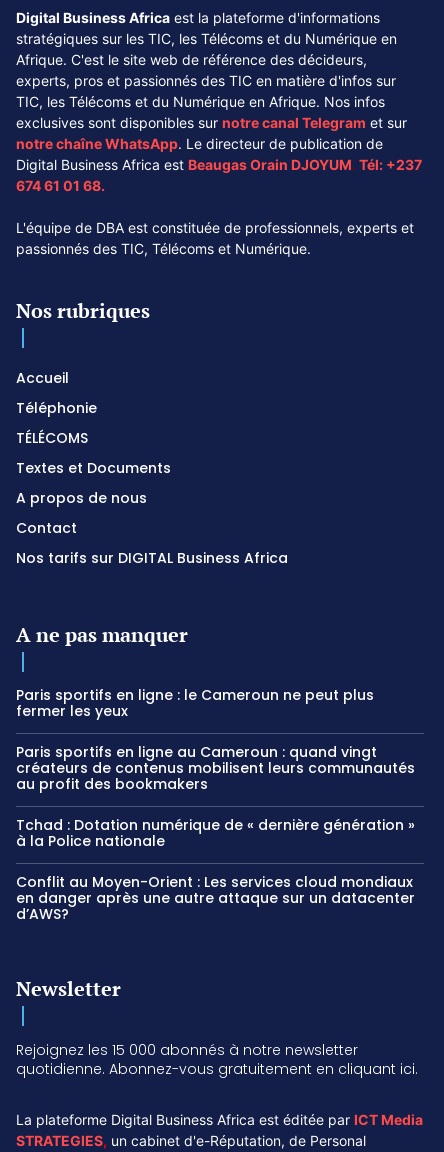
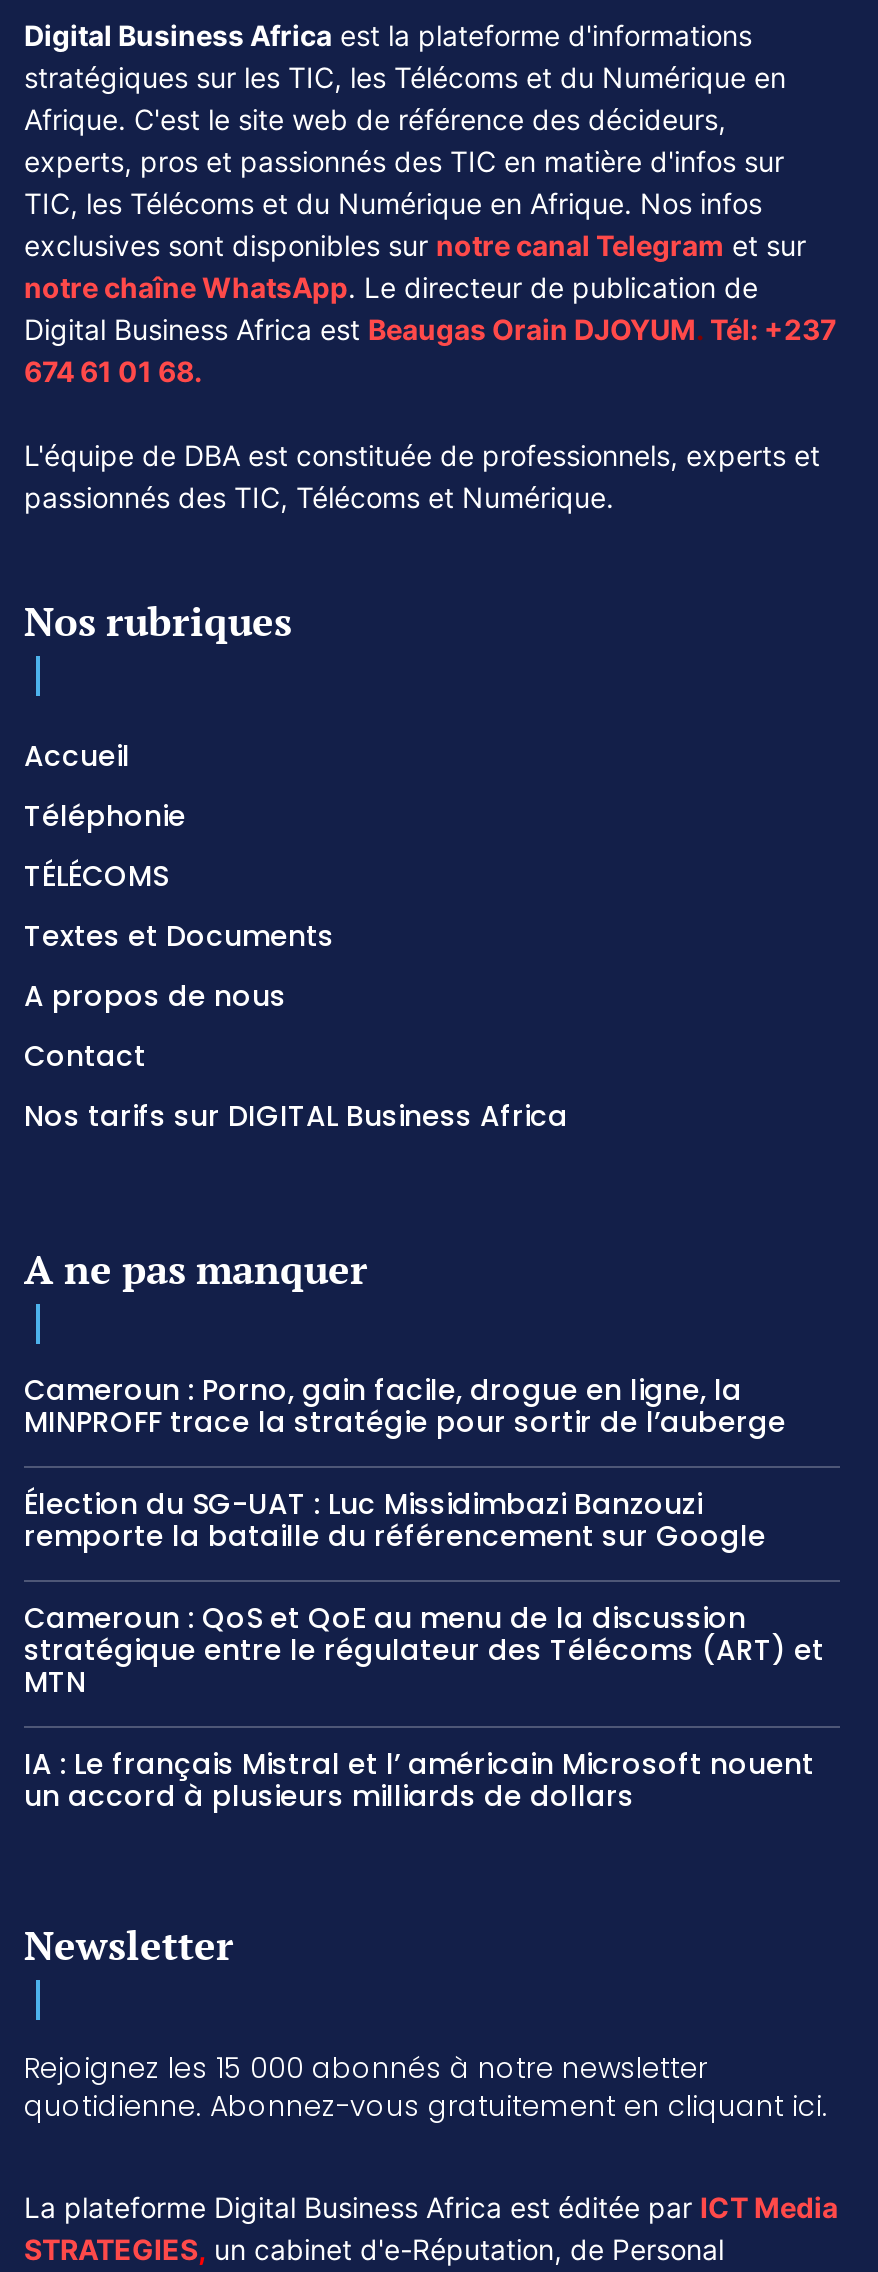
- Paris sportifs en ligne : le Cameroun ne peut plus
- fermer les yeux
+ Cameroun : Porno, gain facile, drogue en ligne, la
+ MINPROFF trace la stratégie pour sortir de l’auberge

- Paris sportifs en ligne au Cameroun : quand vingt
- créateurs de contenus mobilisent leurs communautés
- au profit des bookmakers
+ Élection du SG-UAT : Luc Missidimbazi Banzouzi
+ remporte la bataille du référencement sur Google

- Tchad : Dotation numérique de « dernière génération »
- à la Police nationale
+ Cameroun : QoS et QoE au menu de la discussion
+ stratégique entre le régulateur des Télécoms (ART) et
+ MTN

- Conflit au Moyen-Orient : Les services cloud mondiaux
- en danger après une autre attaque sur un datacenter
- d’AWS?
+ IA : Le français Mistral et l’ américain Microsoft nouent
+ un accord à plusieurs milliards de dollars
